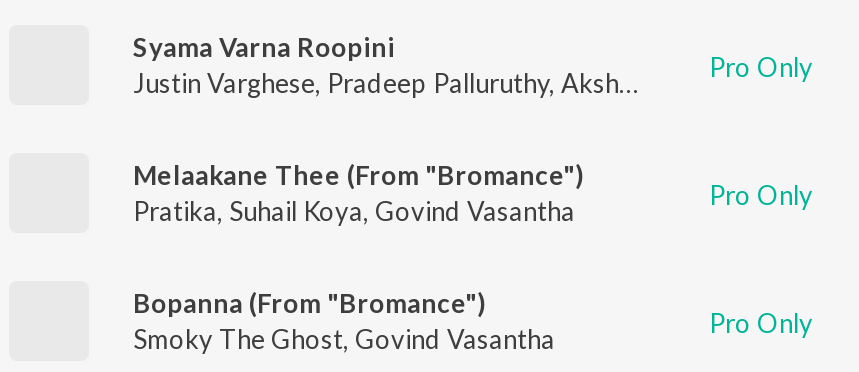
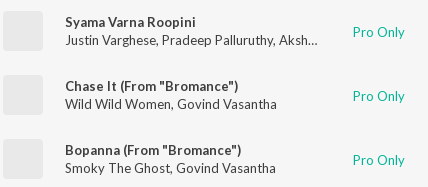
- Melaakane Thee (From "Bromance")
+ Chase It (From "Bromance")

- Pratika, Suhail Koya, Govind Vasantha
+ Wild Wild Women, Govind Vasantha
